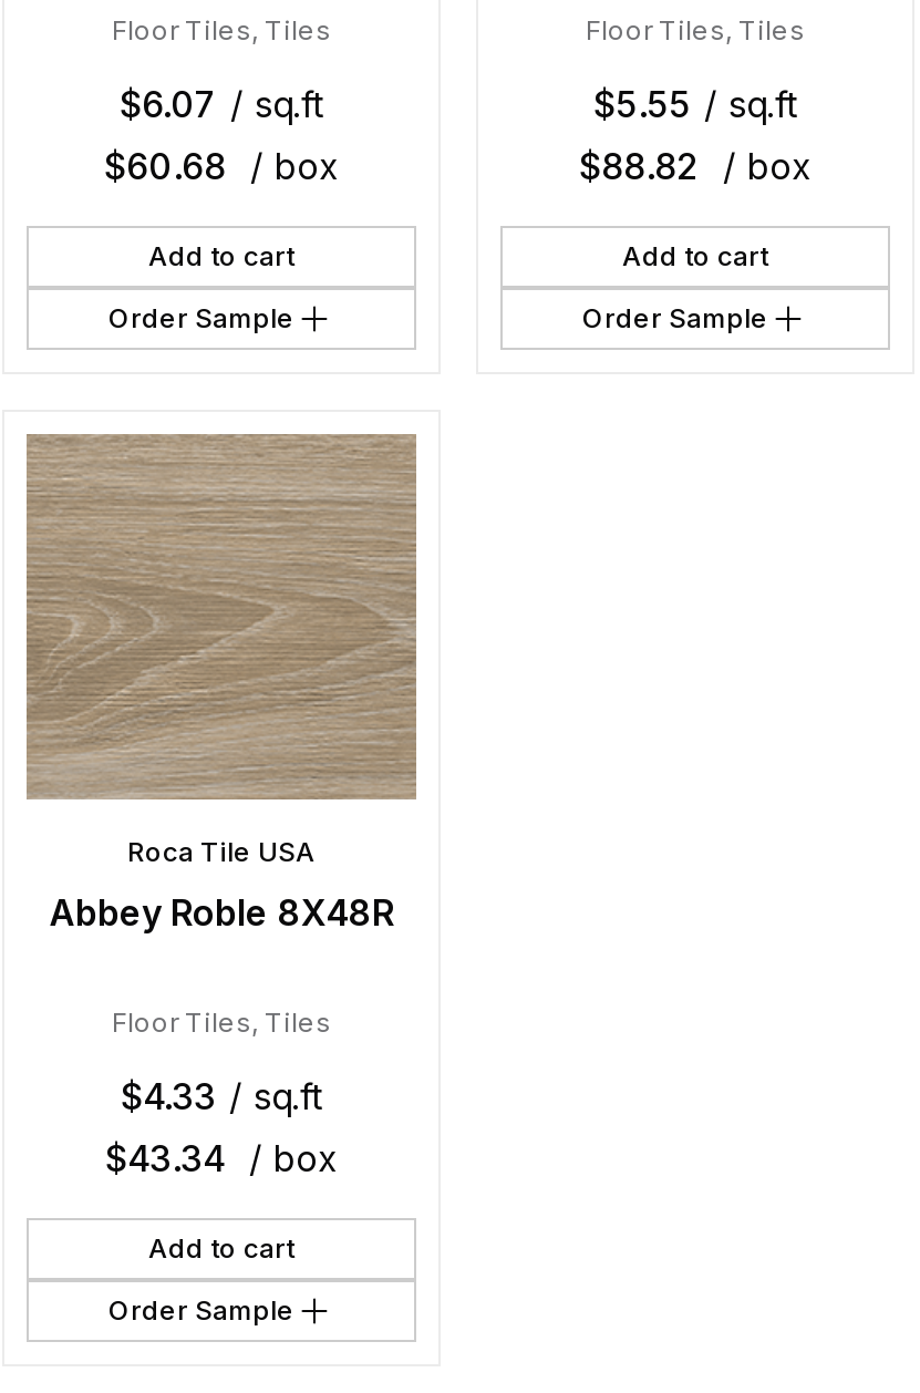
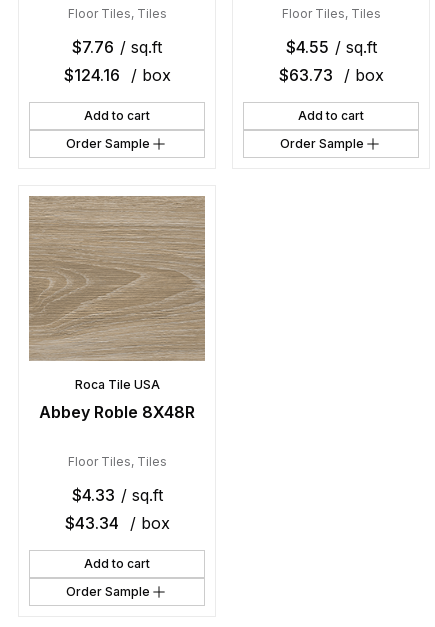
- $6.07 / sq.ft
+ $7.76 / sq.ft

- $5.55 / sq.ft
+ $4.55 / sq.ft

- $60.68 / box
+ $124.16 / box

- $88.82 / box
+ $63.73 / box
